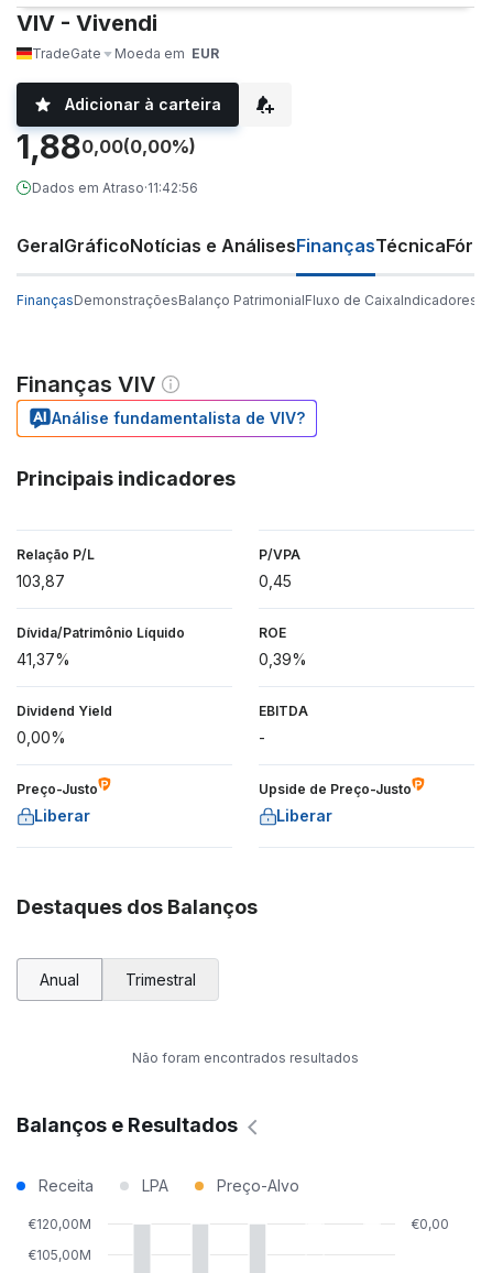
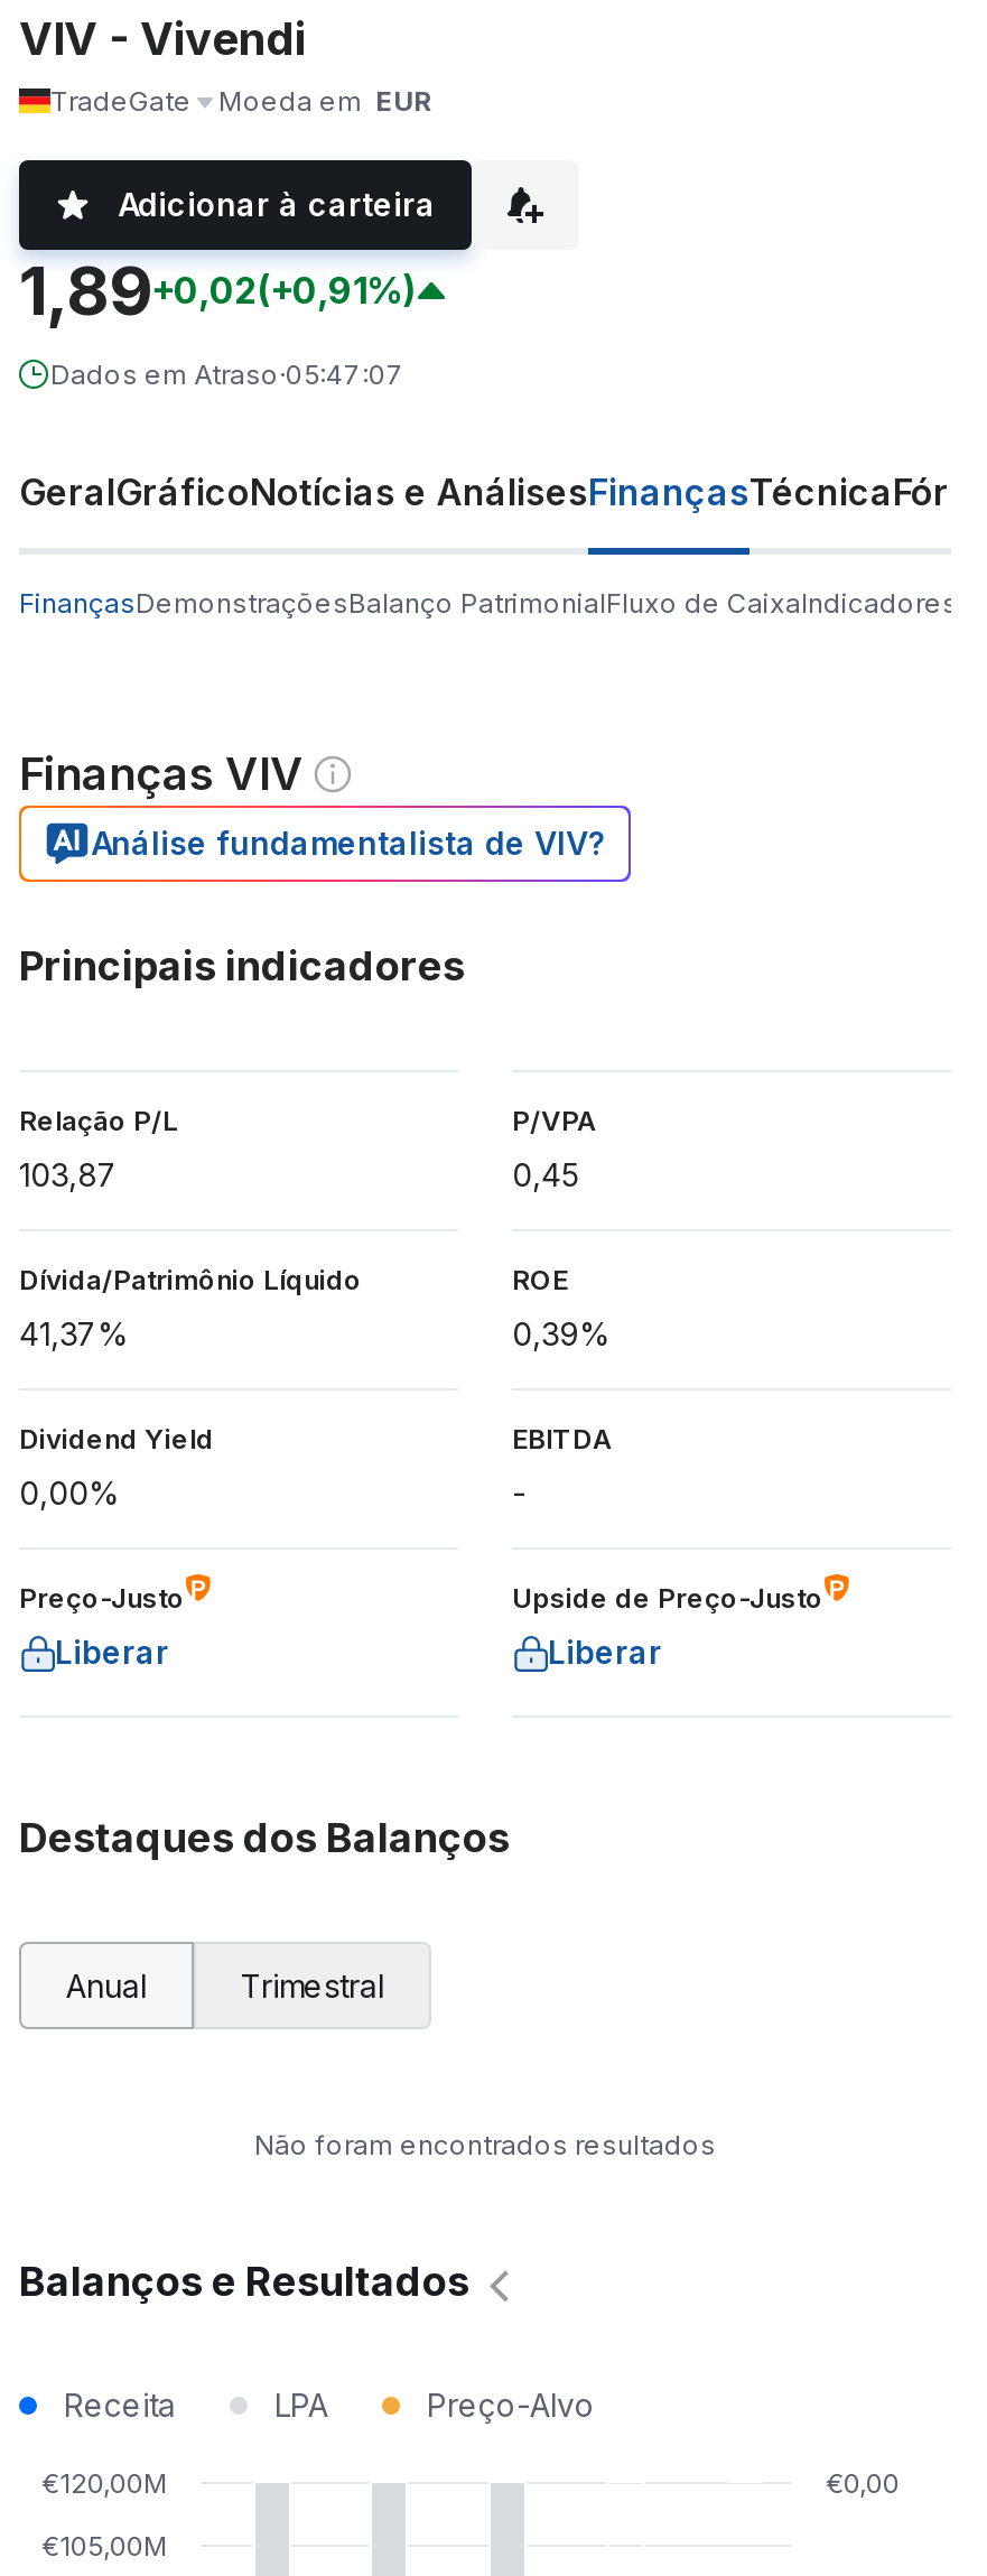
- 1,880,00(0,00%)
+ 1,89+0,02(+0,91%)

- Dados em Atraso·11:42:56
+ Dados em Atraso·05:47:07
